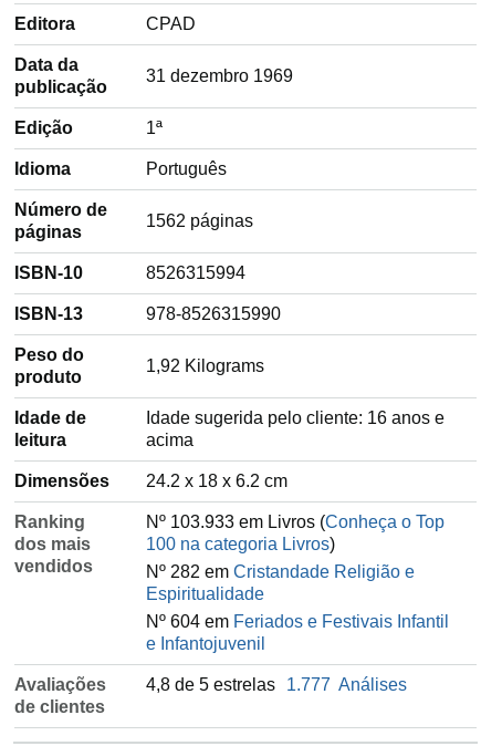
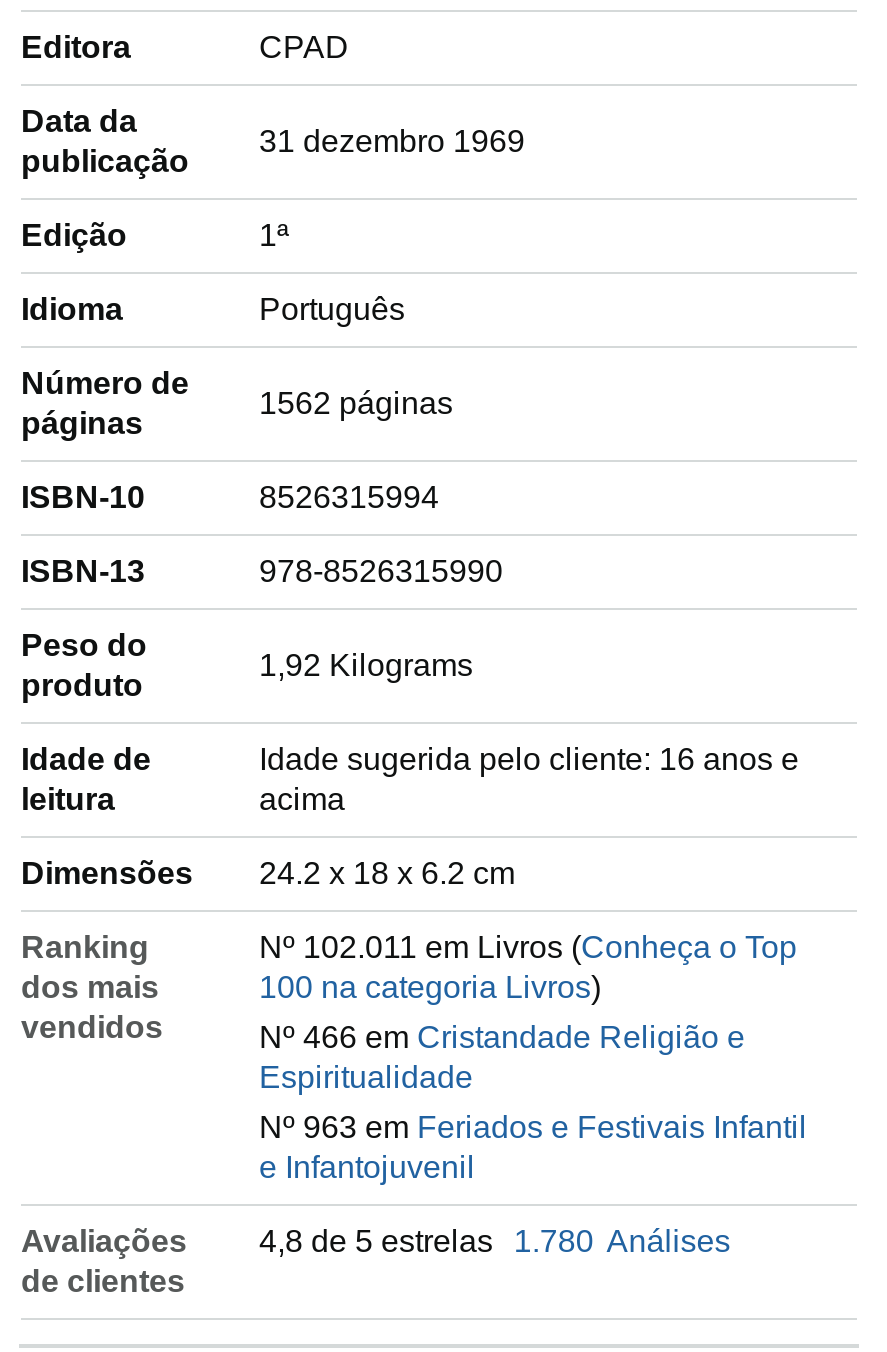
- Nº 103.933 em Livros (Conheça o Top
+ Nº 102.011 em Livros (Conheça o Top

- Nº 282 em Cristandade Religião e
+ Nº 466 em Cristandade Religião e

- Nº 604 em Feriados e Festivais Infantil
+ Nº 963 em Feriados e Festivais Infantil

- 4,8 de 5 estrelas 1.777 Análises
+ 4,8 de 5 estrelas 1.780 Análises
